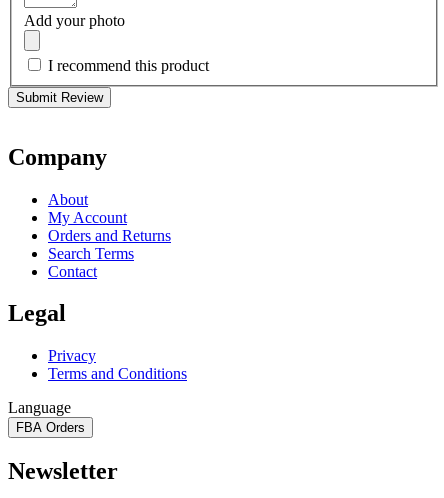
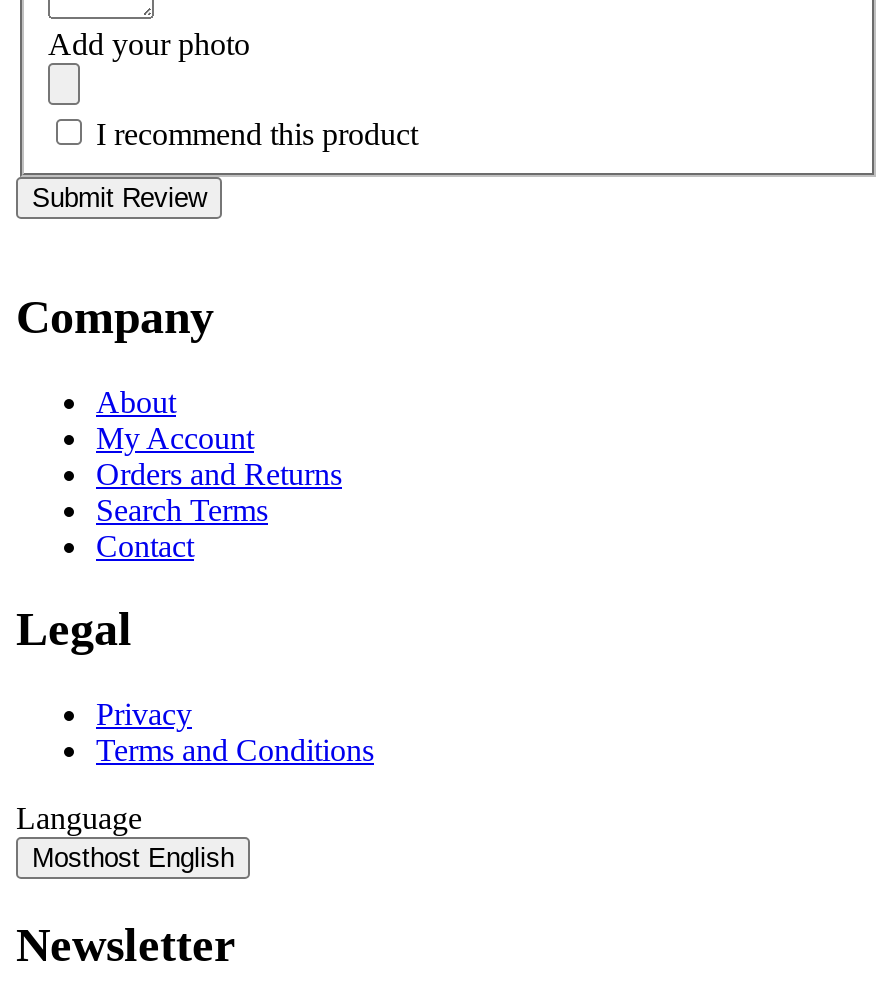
- FBA Orders
+ Mosthost English
